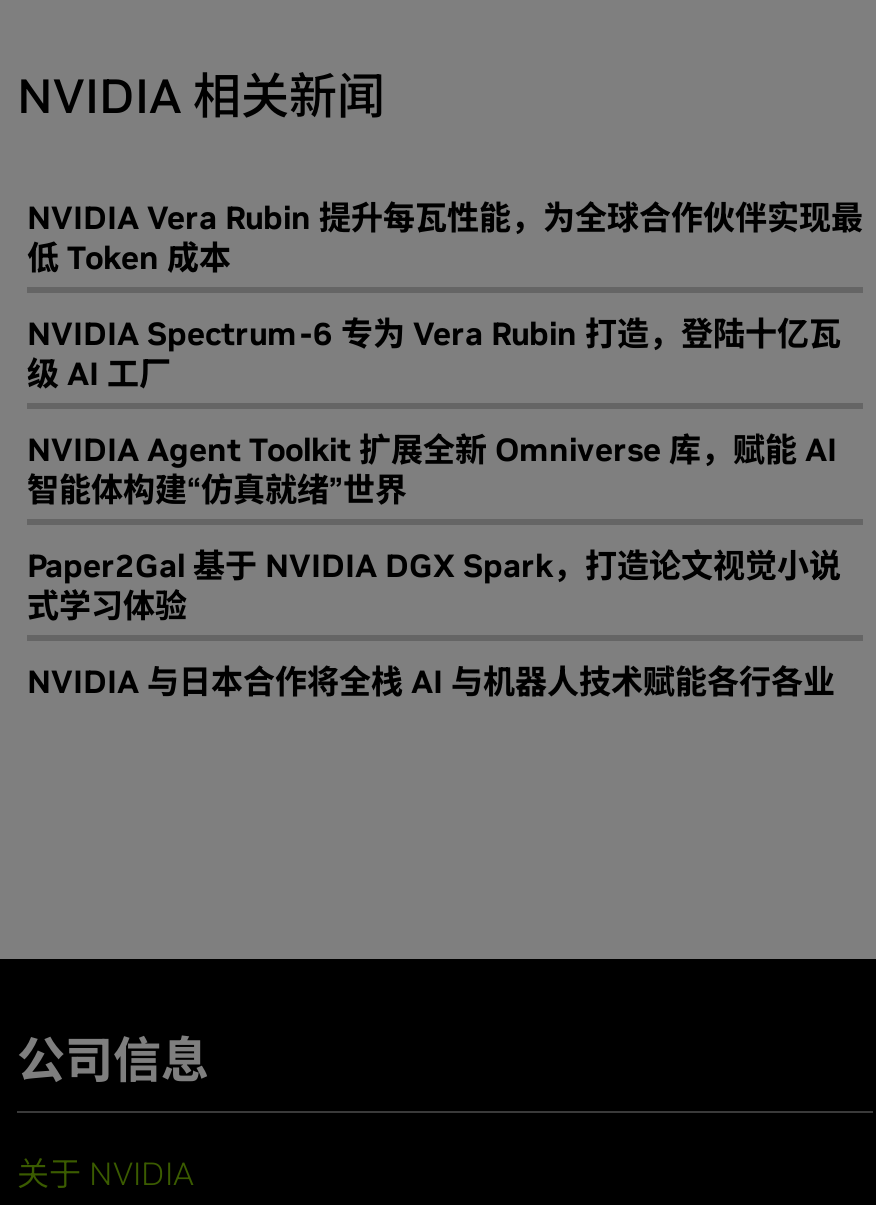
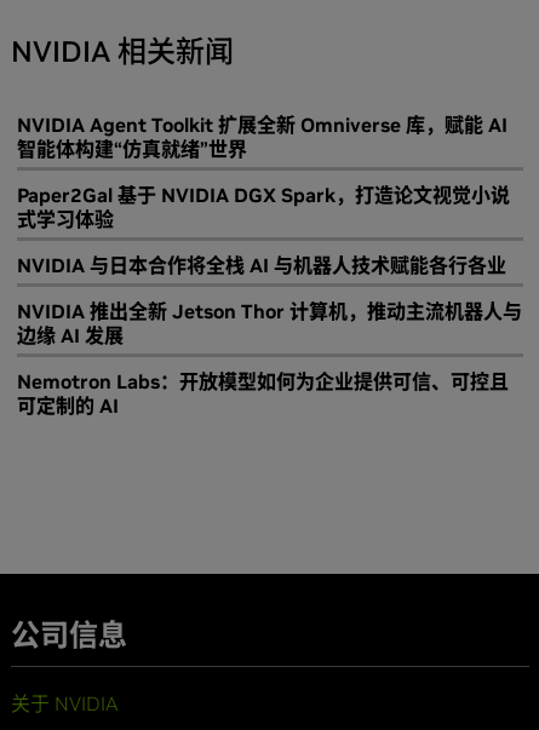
- NVIDIA Vera Rubin 提升每瓦性能，为全球合作伙伴实现最
- 低 Token 成本
- NVIDIA Spectrum-6 专为 Vera Rubin 打造，登陆十亿瓦
- 级 AI 工厂

moved up: NVIDIA Agent Toolkit 扩展全新 Omniverse 库，赋能 AI | 智能体构建“仿真就绪”世界 | Paper2Gal 基于 NVIDIA DGX Spark，打造论文视觉小说 | 式学习体验 | NVIDIA 与日本合作将全栈 AI 与机器人技术赋能各行各业

+ NVIDIA 推出全新 Jetson Thor 计算机，推动主流机器人与
+ 边缘 AI 发展
+ Nemotron Labs：开放模型如何为企业提供可信、可控且
+ 可定制的 AI
